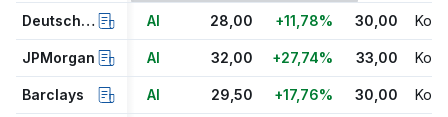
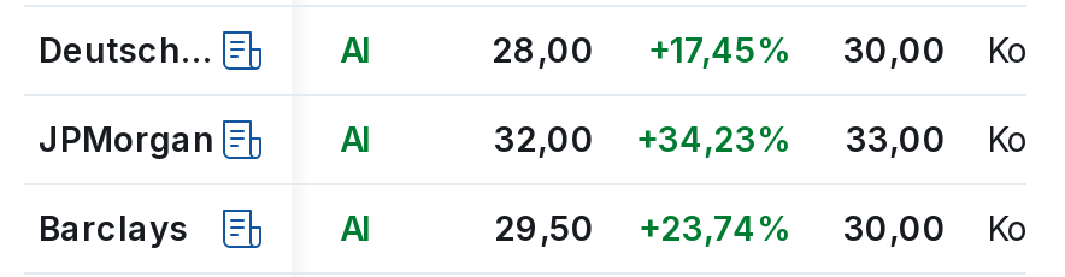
- +11,78%
+ +17,45%

- +27,74%
+ +34,23%

- +17,76%
+ +23,74%
